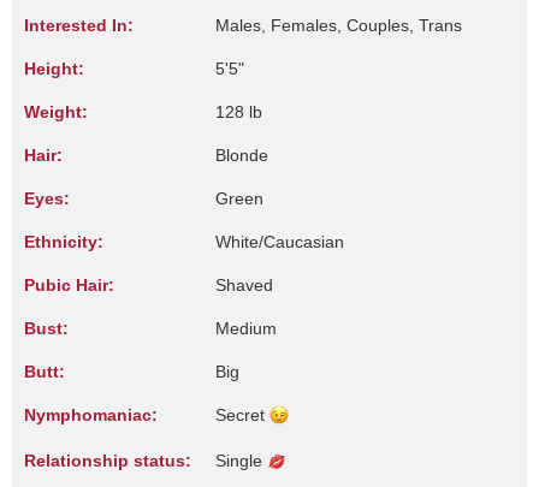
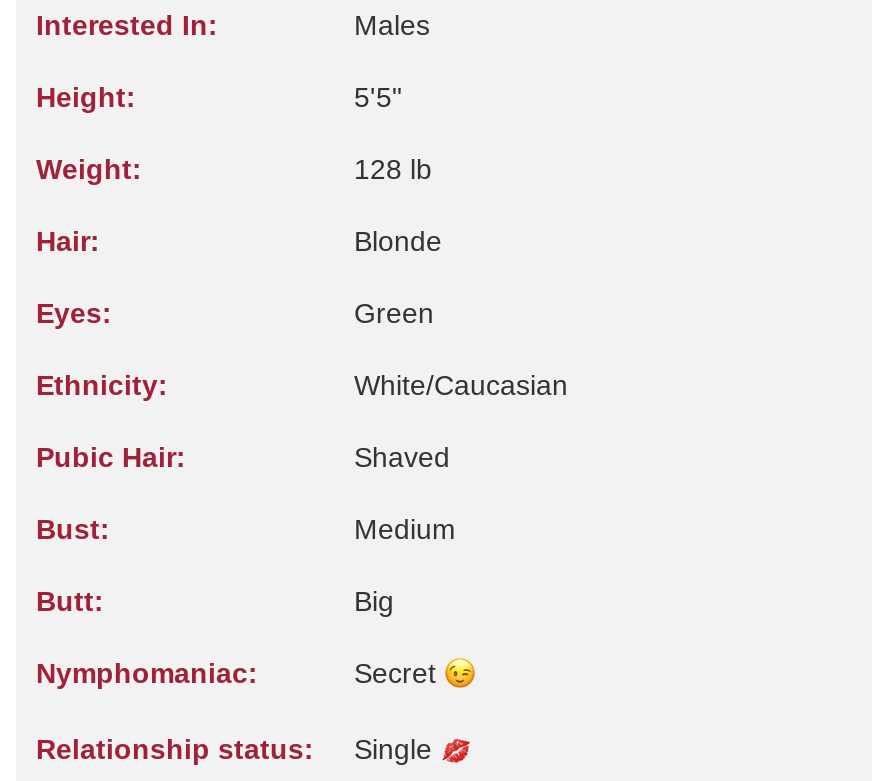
- Males, Females, Couples, Trans
+ Males
